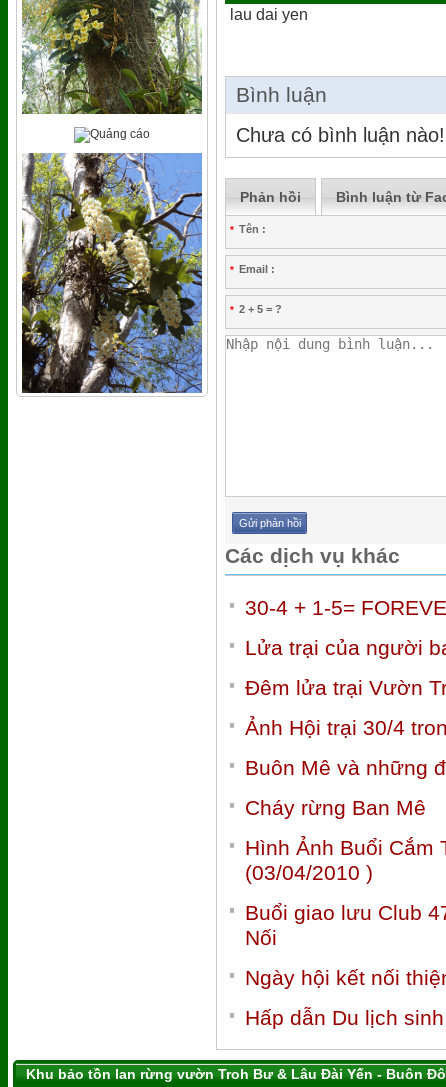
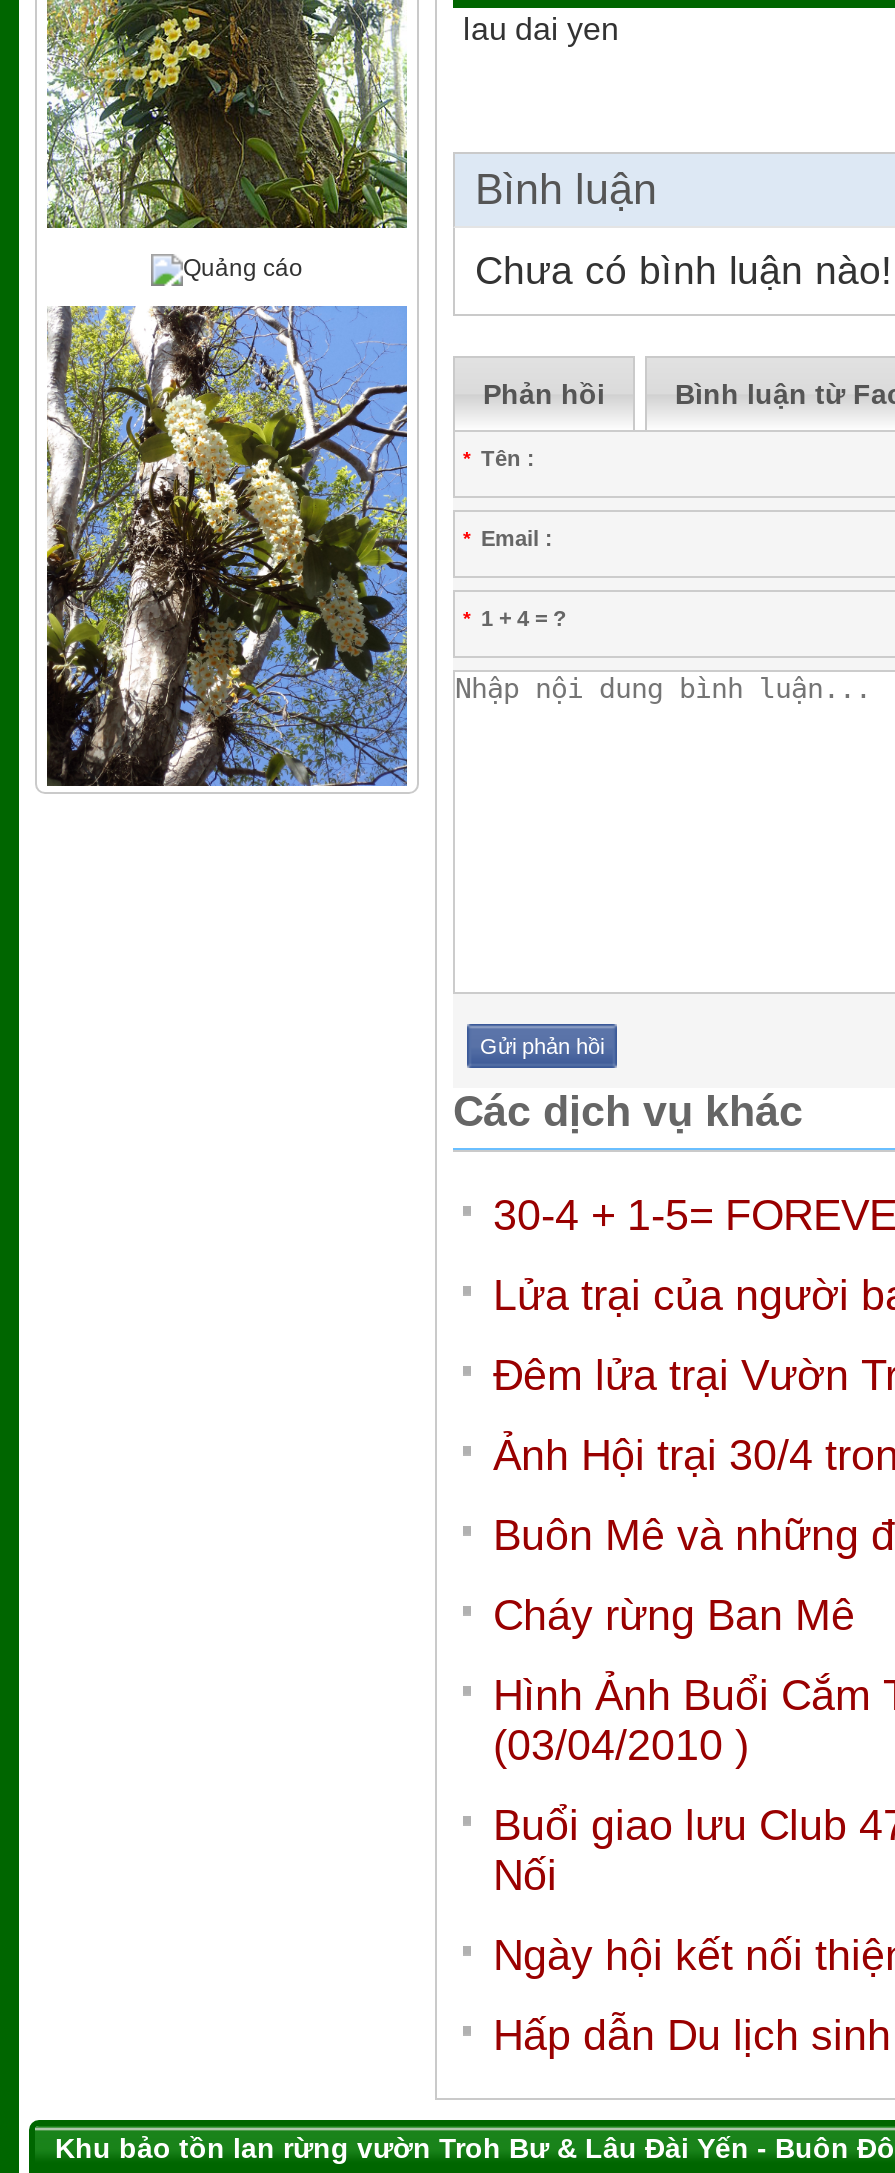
- * 2 + 5 = ?
+ * 1 + 4 = ?
